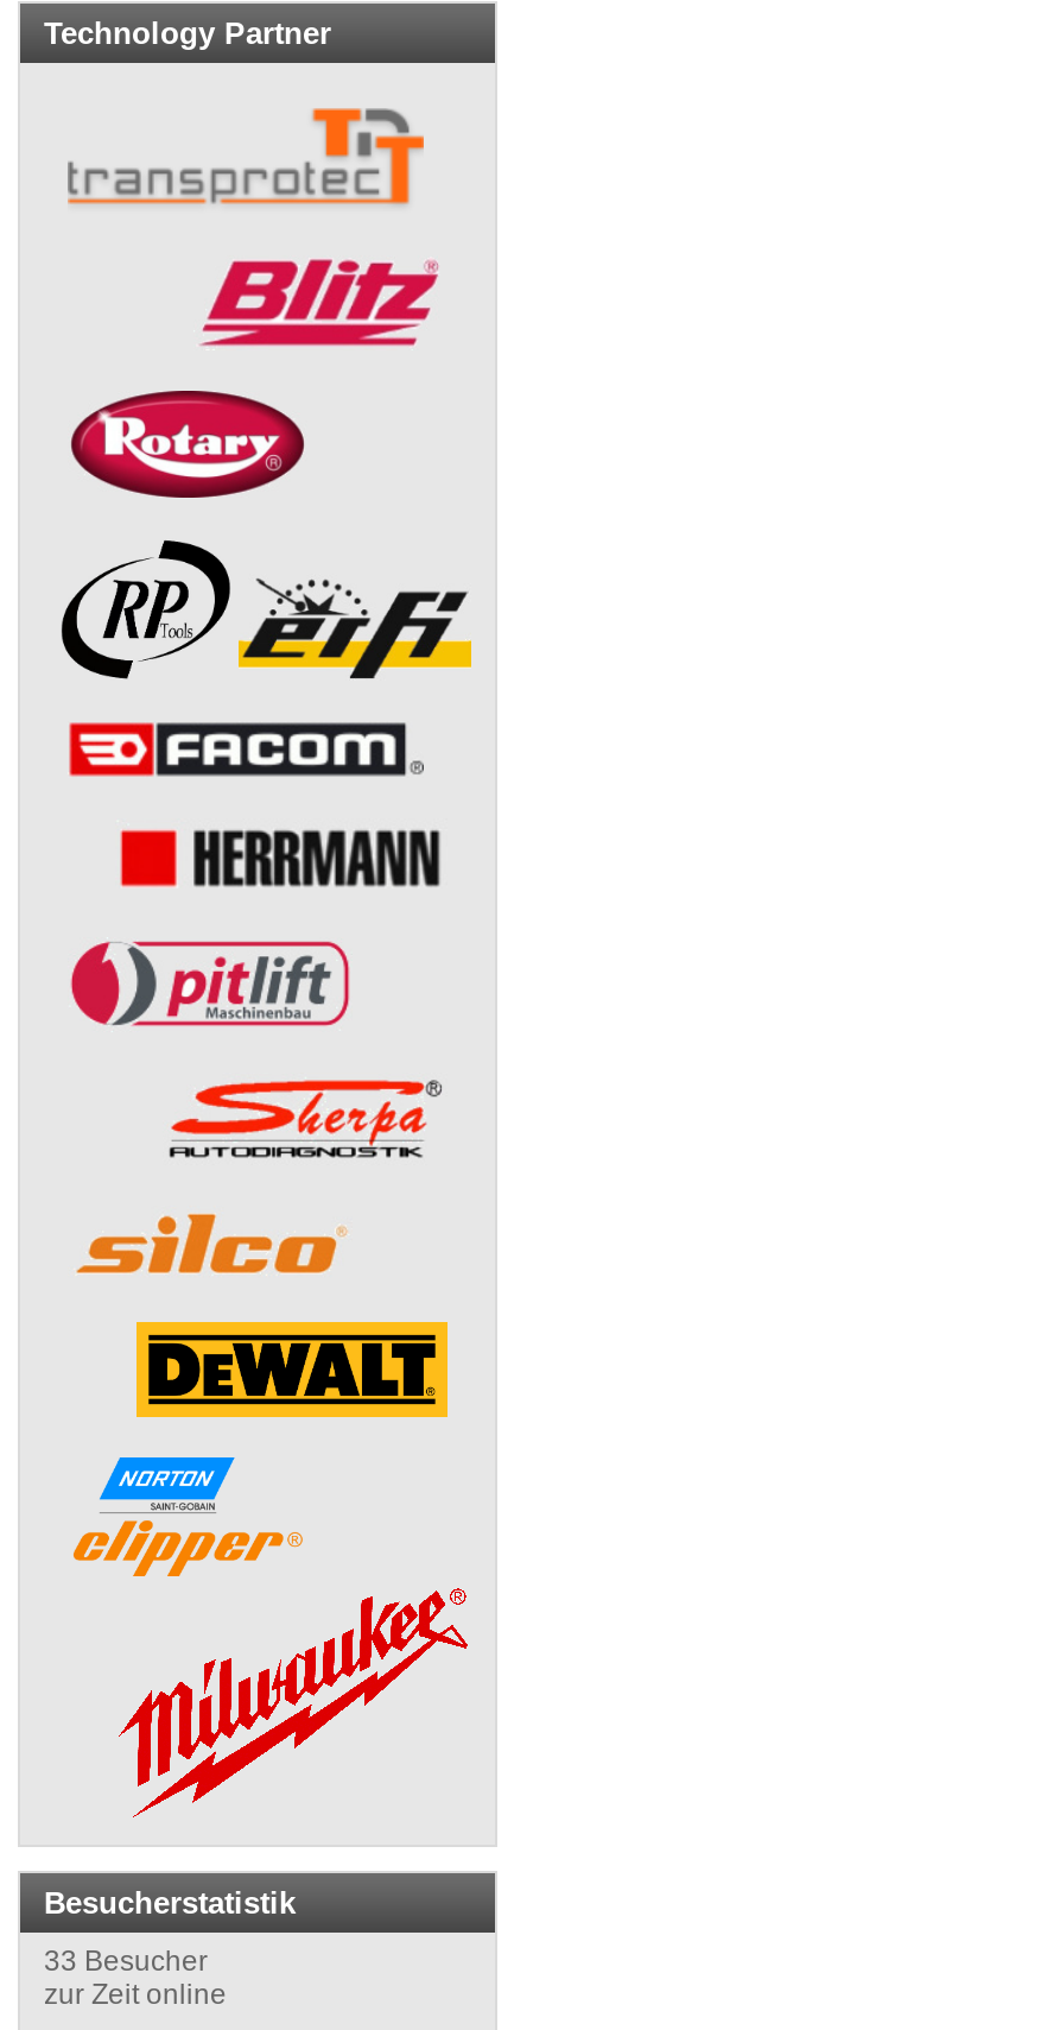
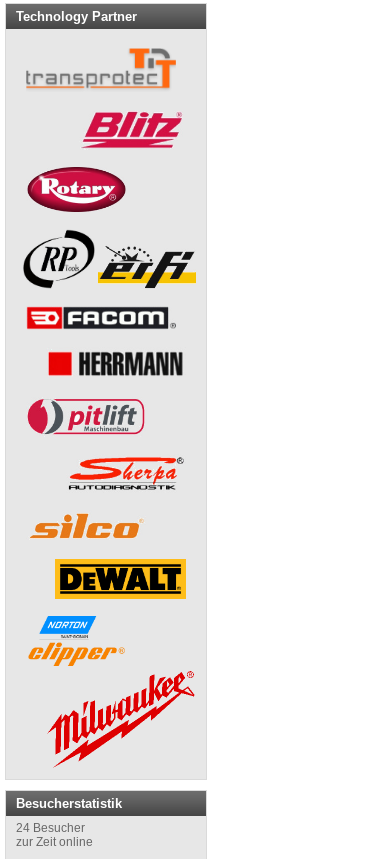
- 33 Besucher
+ 24 Besucher
